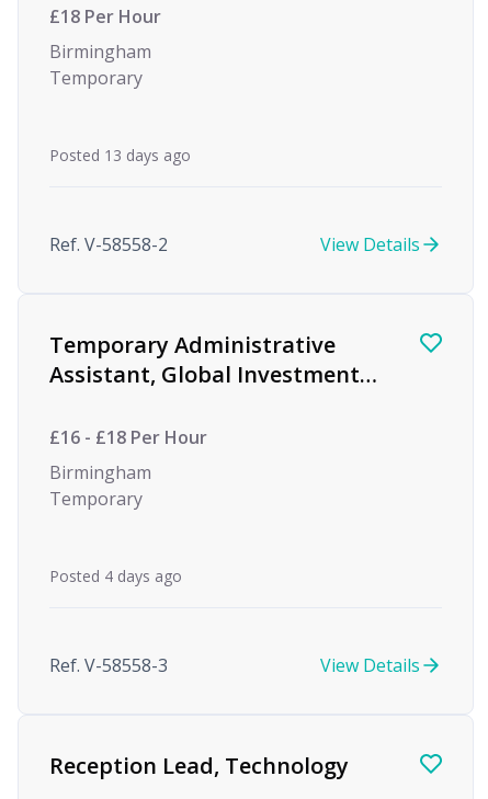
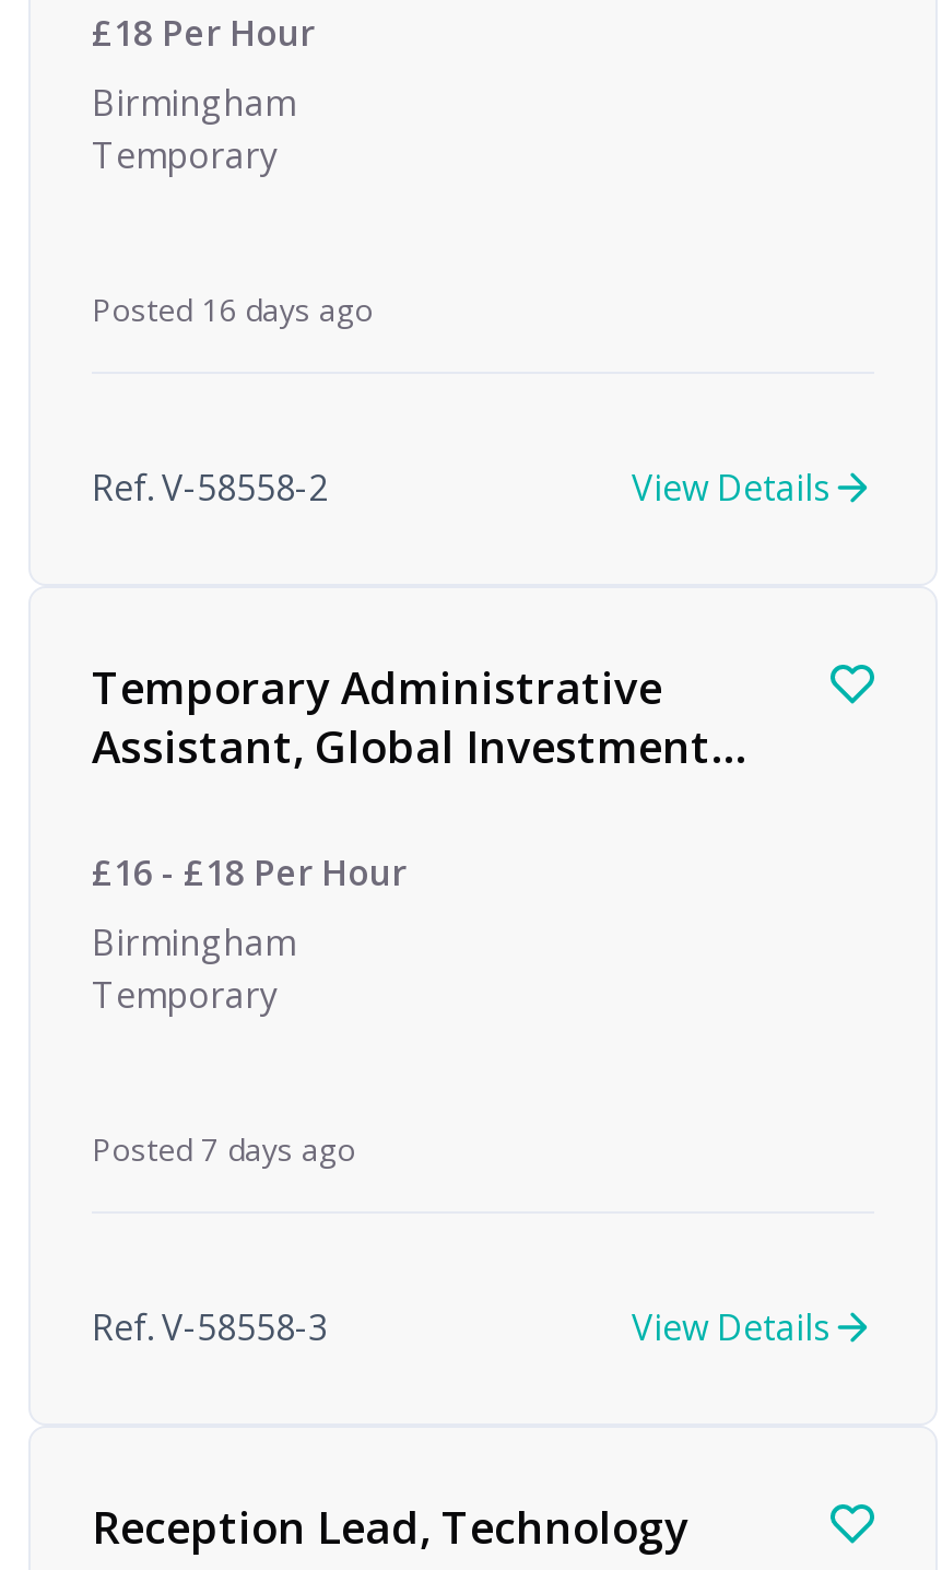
- Posted 13 days ago
+ Posted 16 days ago

- Posted 4 days ago
+ Posted 7 days ago
